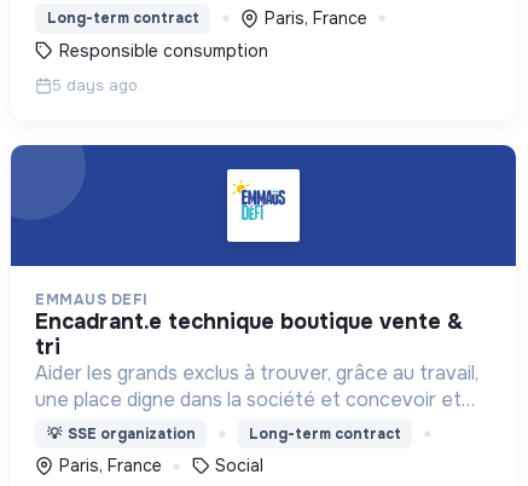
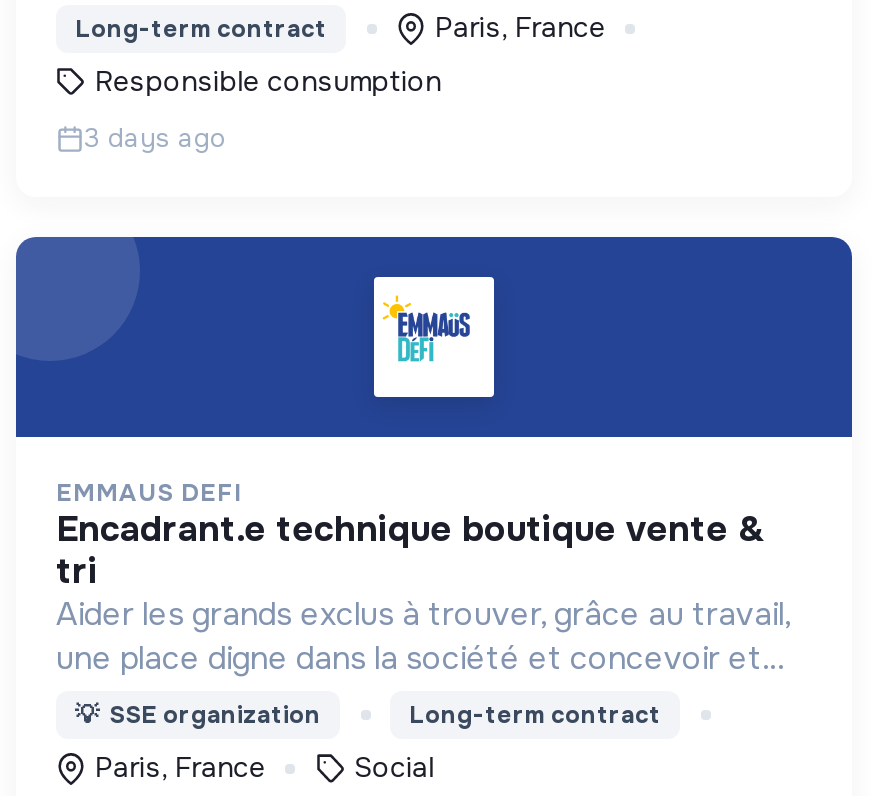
- 5 days ago
+ 3 days ago
